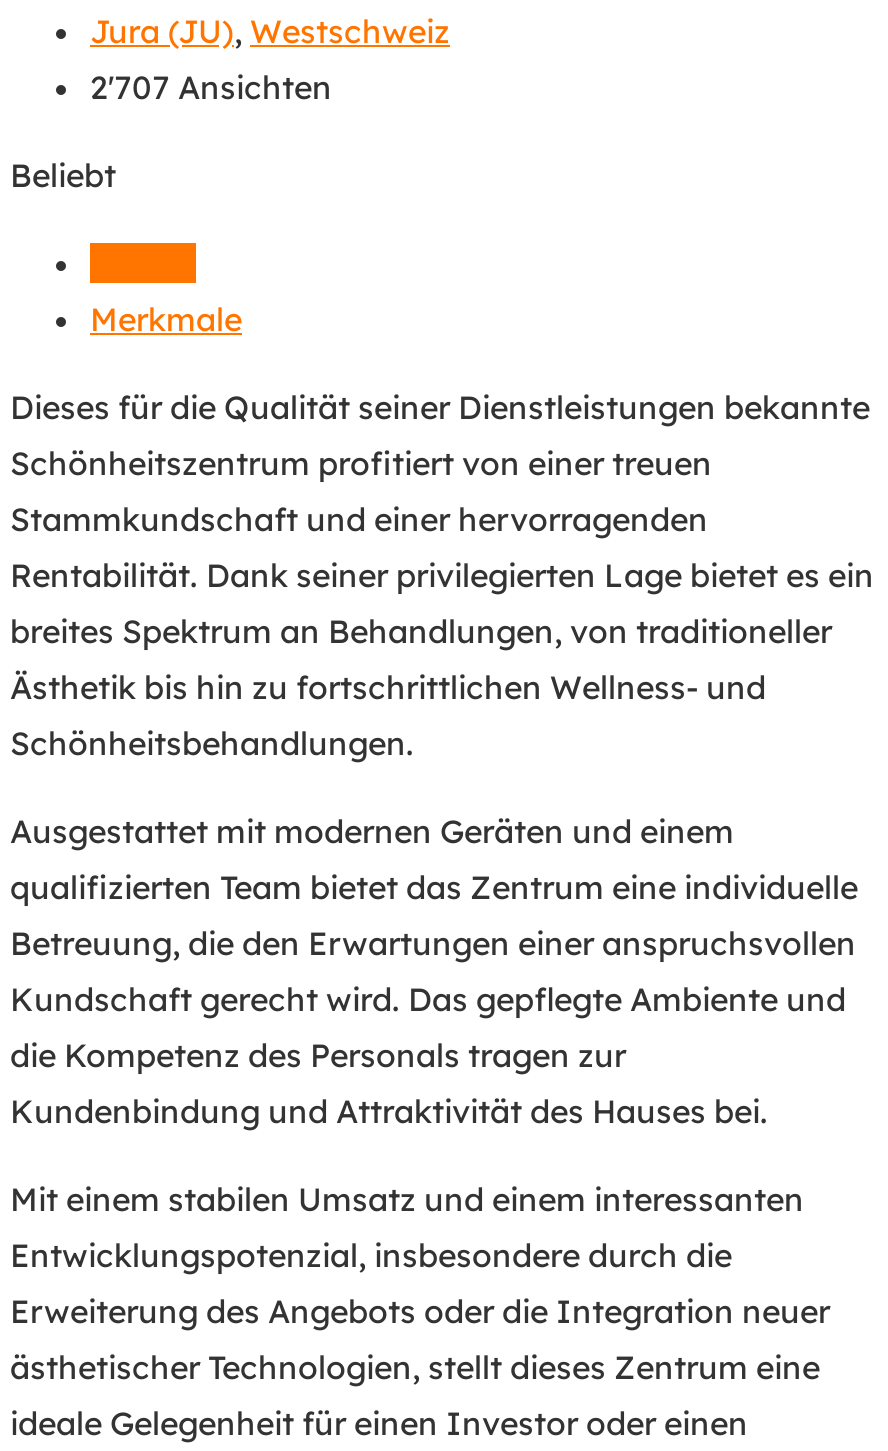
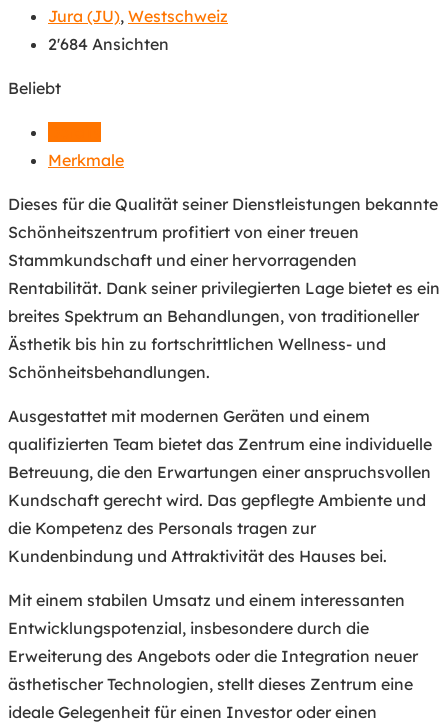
- 2'707 Ansichten
+ 2'684 Ansichten
